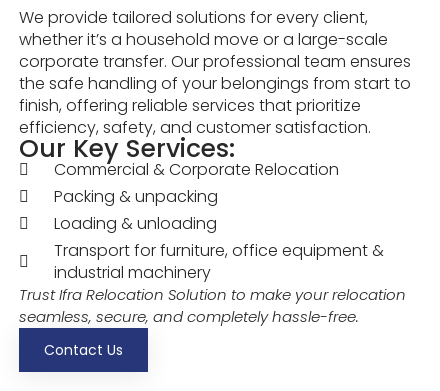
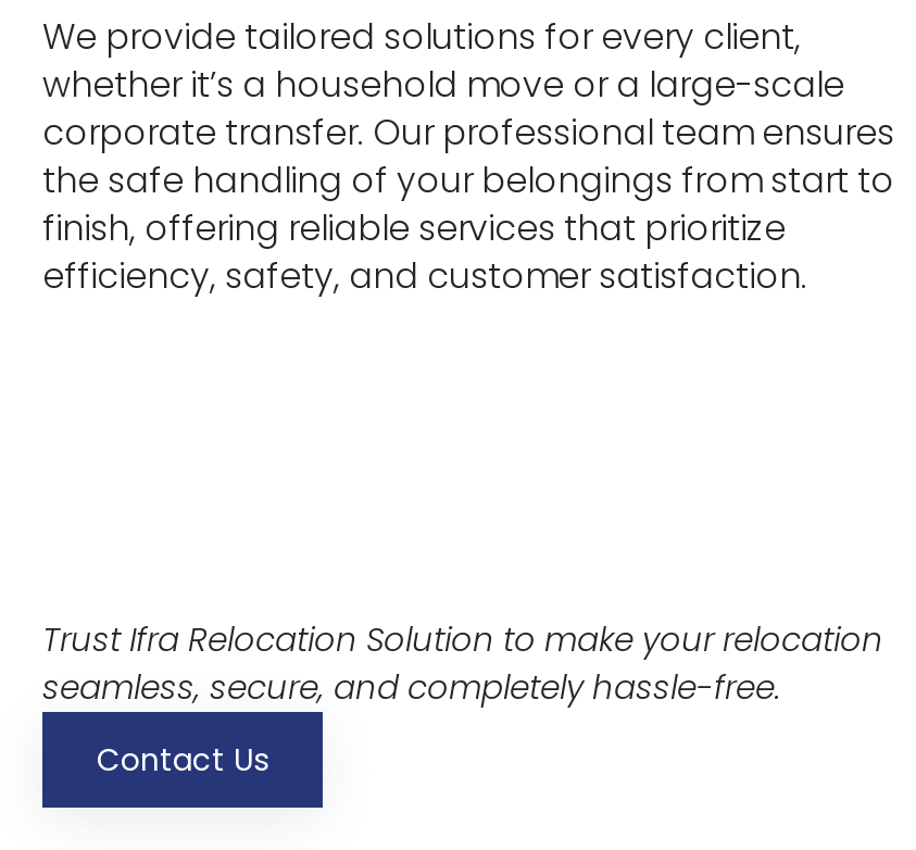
- Our Key Services:
- Commercial & Corporate Relocation
- Packing & unpacking
- Loading & unloading
- Transport for furniture, office equipment &
- industrial machinery
